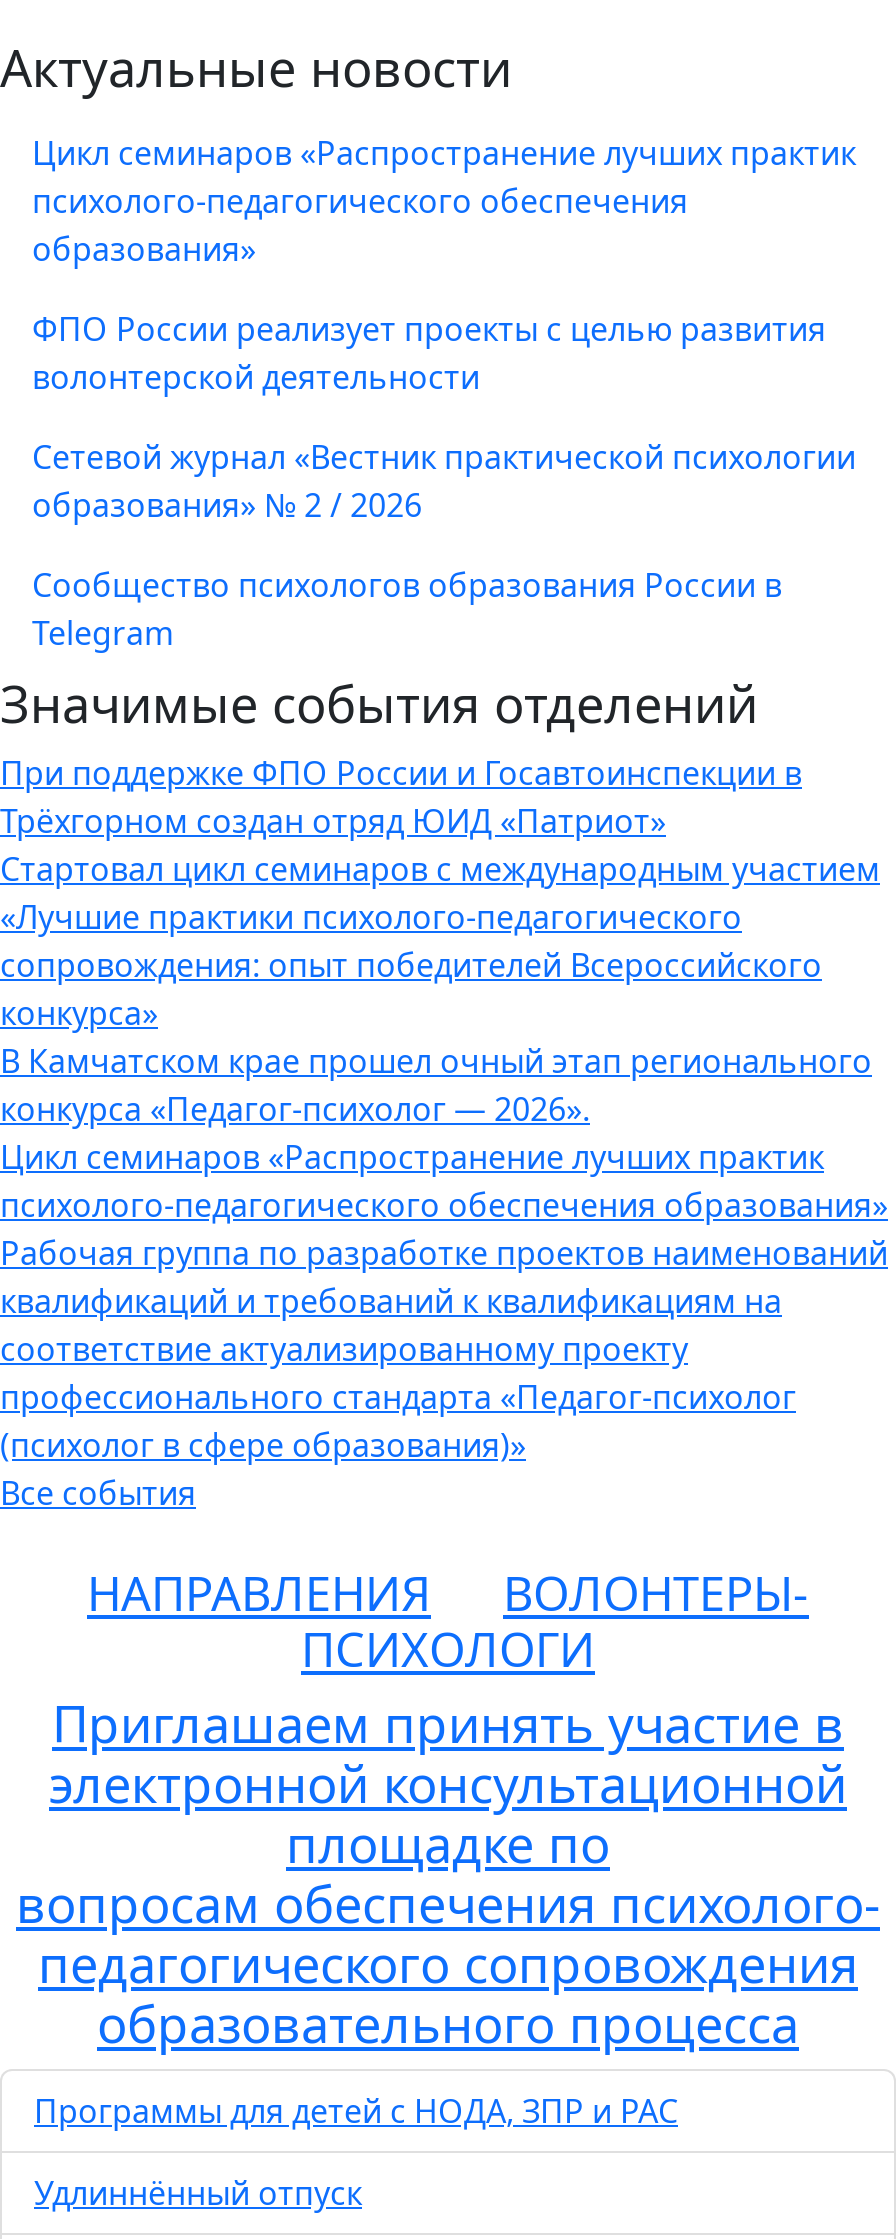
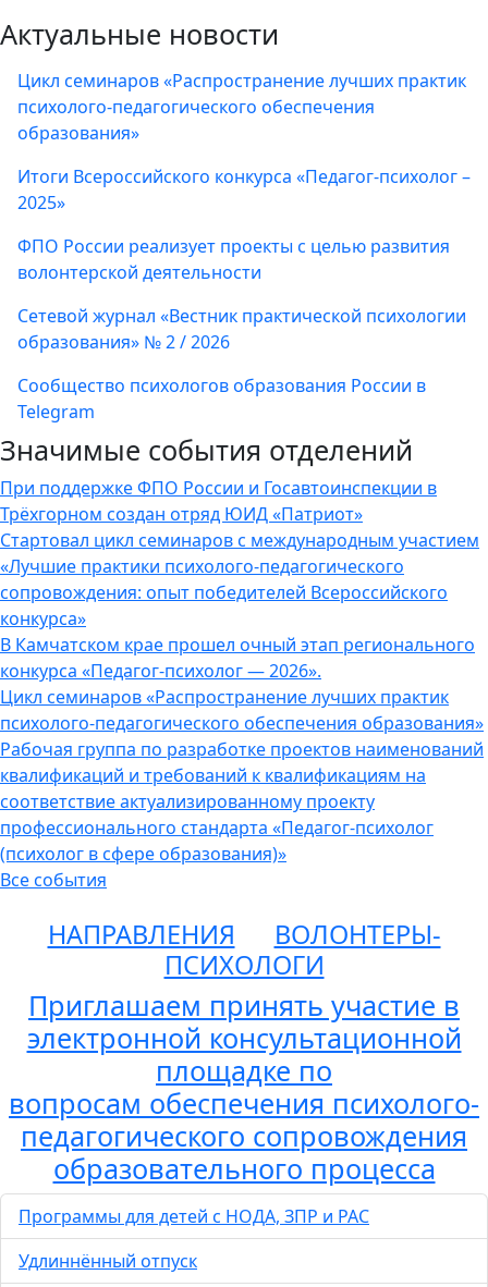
+ Итоги Всероссийского конкурса «Педагог-психолог –
+ 2025»
